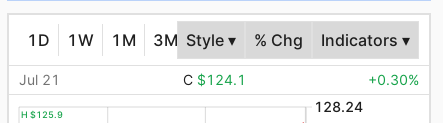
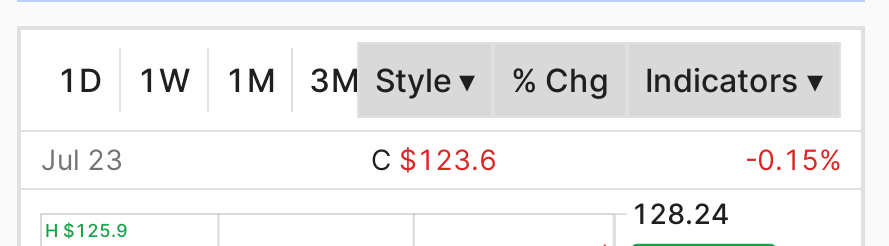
- Jul 21
- C $124.1
- +0.30%
+ Jul 23
+ C $123.6
+ -0.15%
